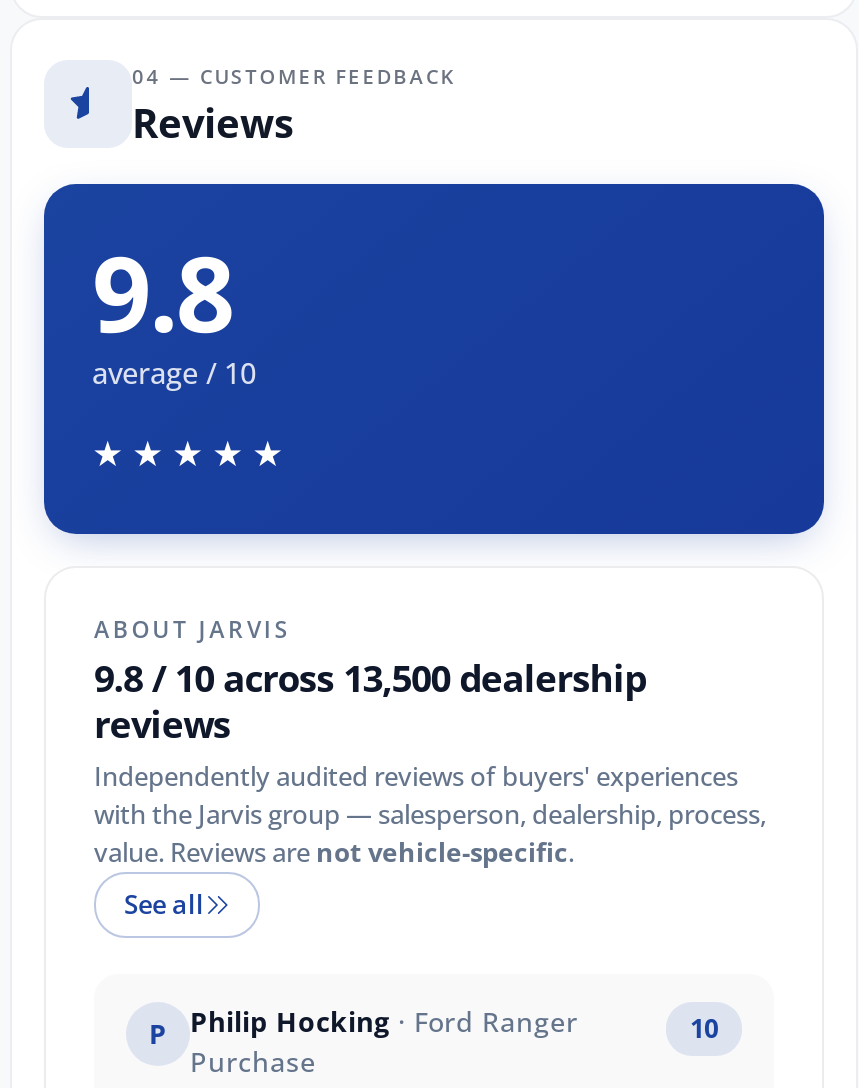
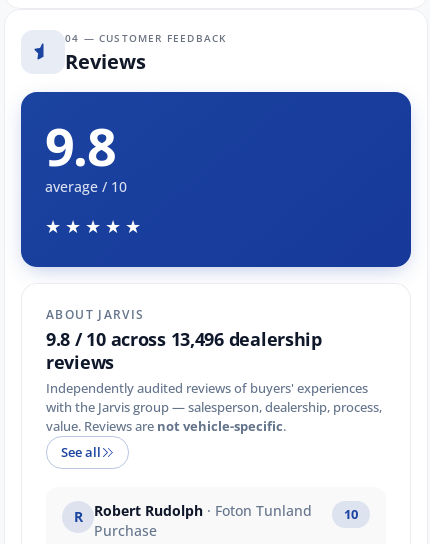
- 9.8 / 10 across 13,500 dealership
+ 9.8 / 10 across 13,496 dealership

- P
- Philip Hocking · Ford Ranger
+ R
+ Robert Rudolph · Foton Tunland
